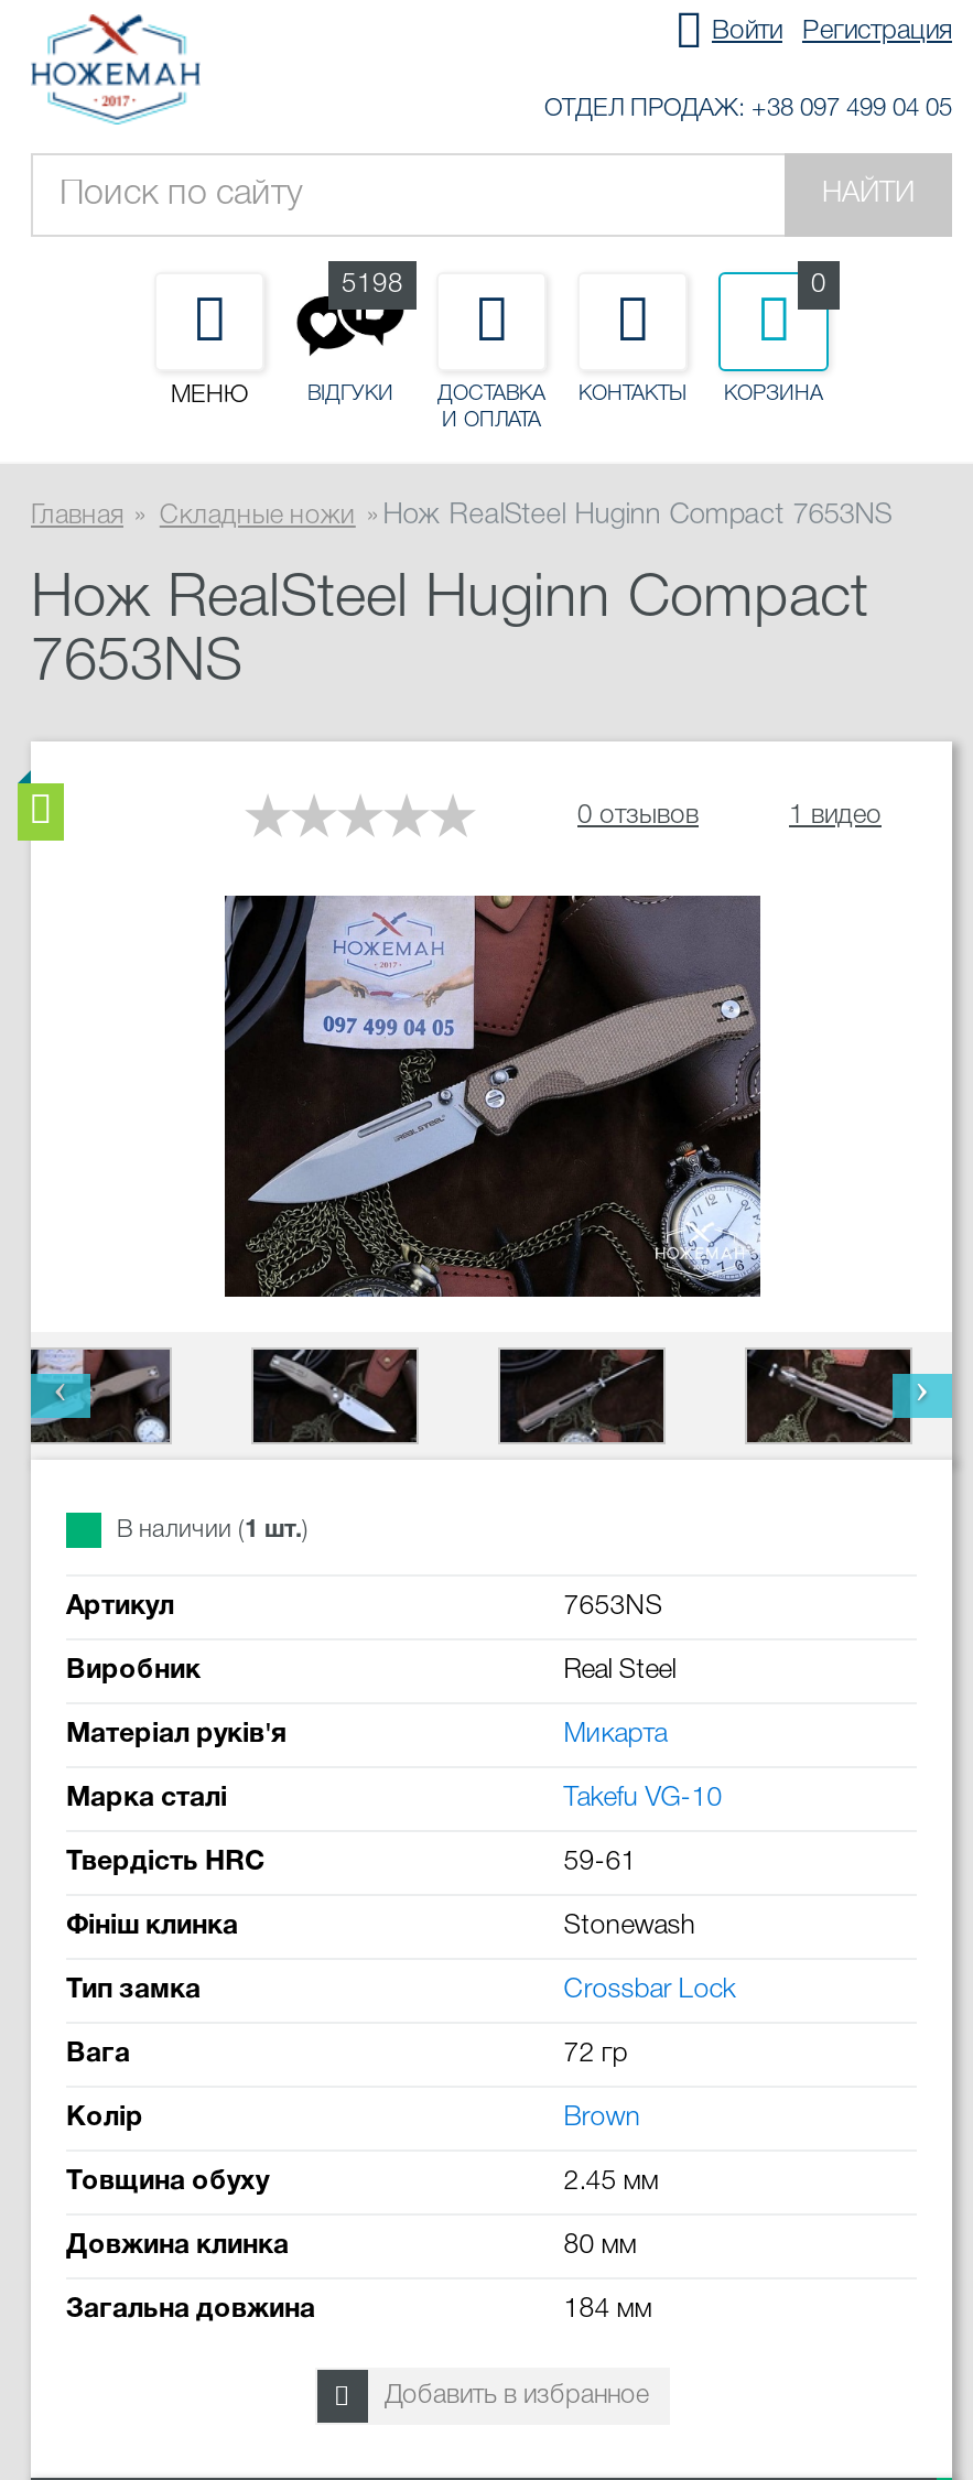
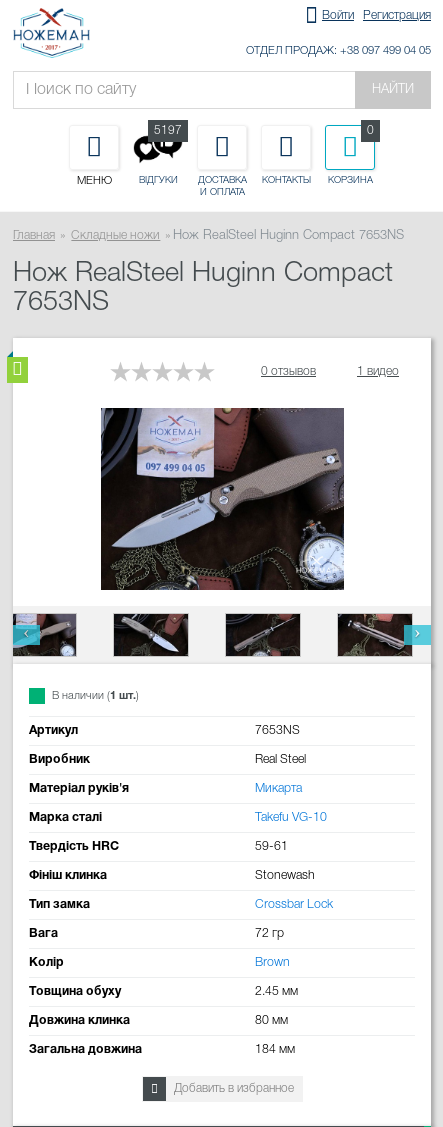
- 5198
+ 5197
